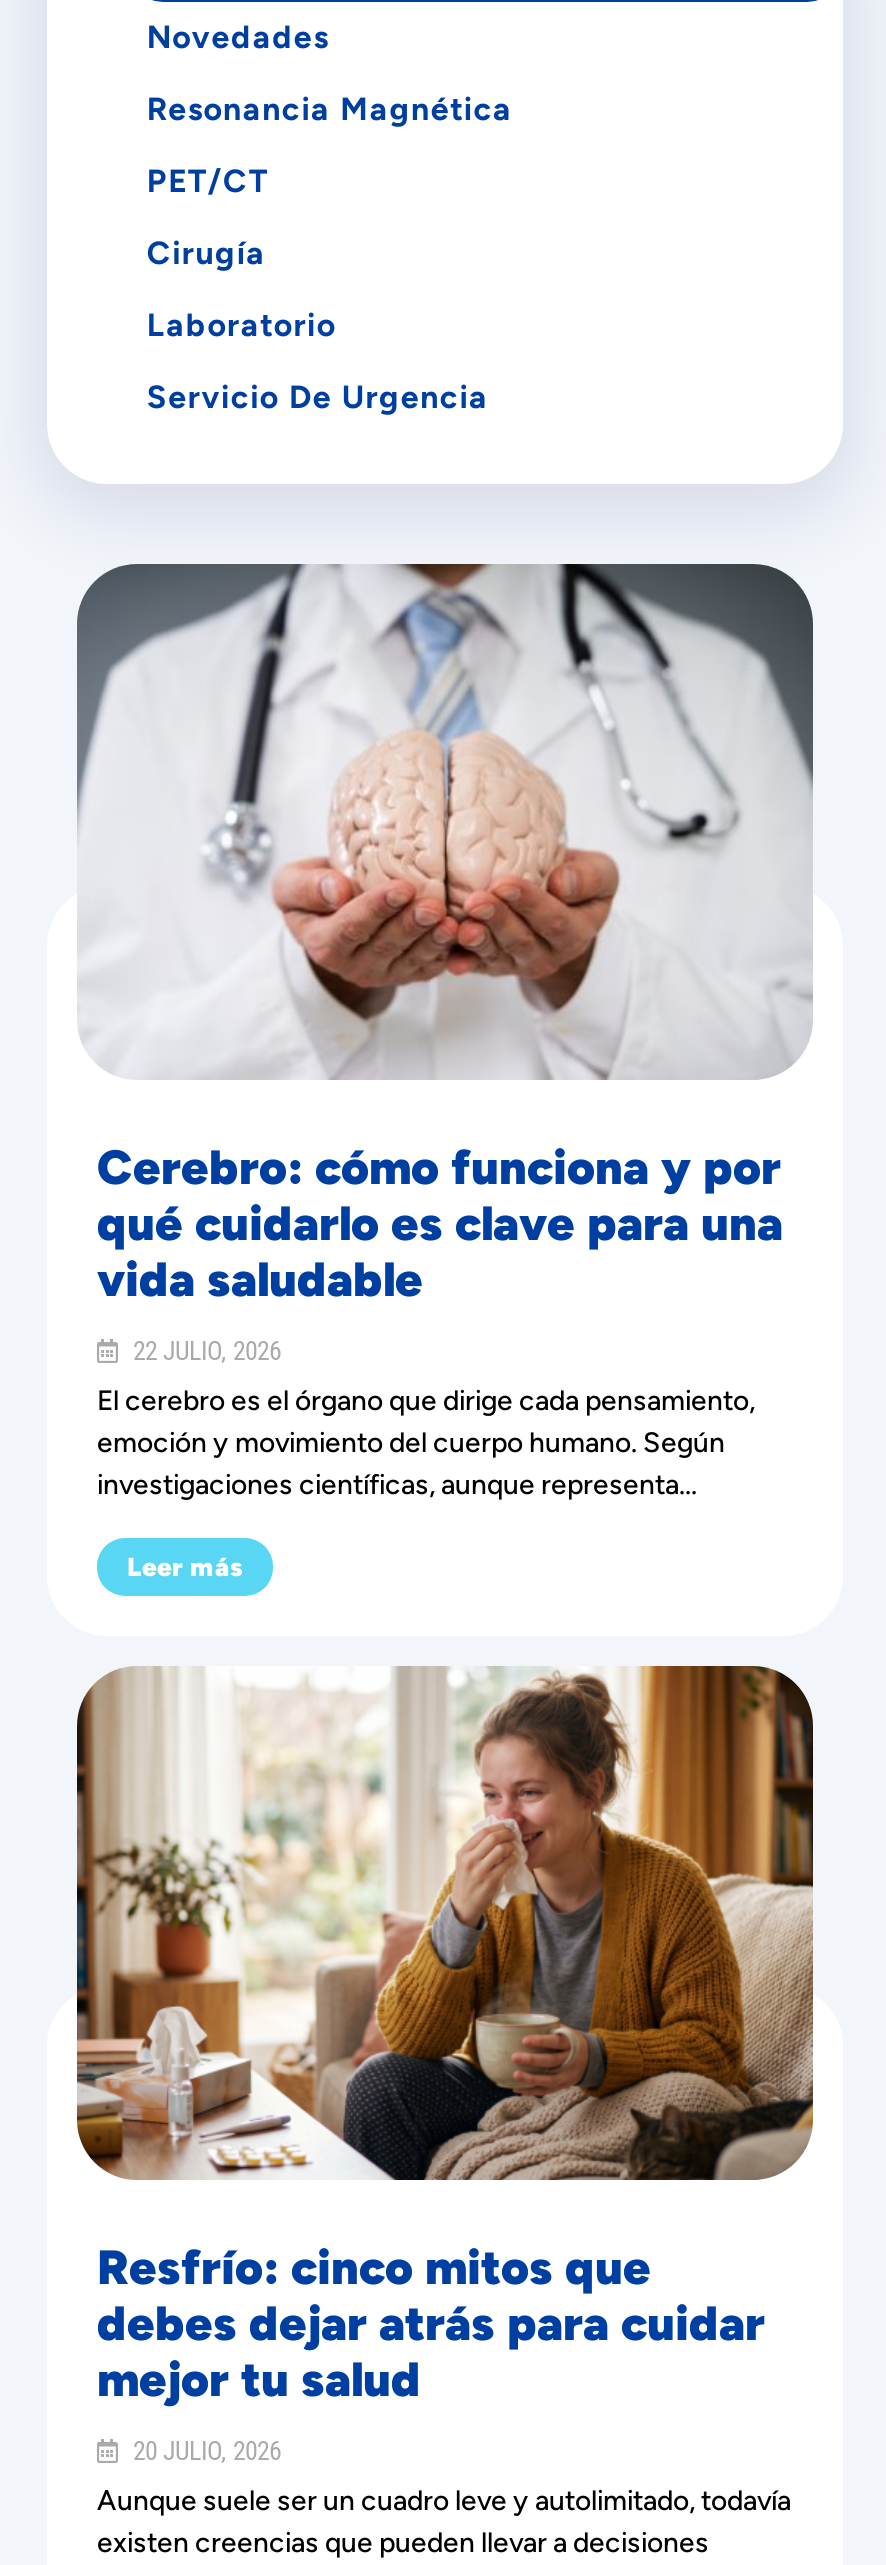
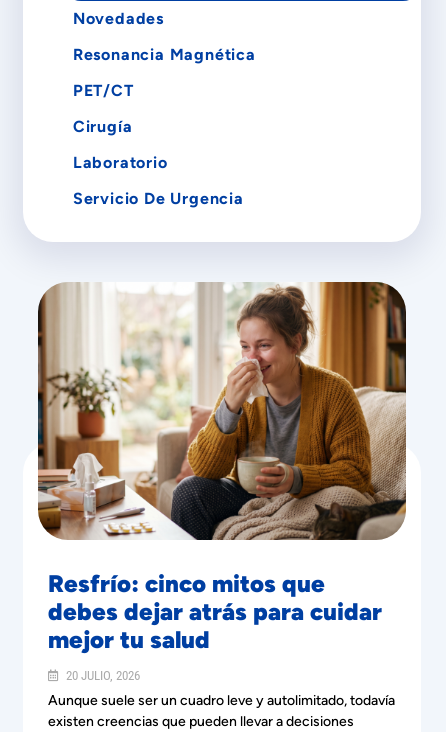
- [image]
- Cerebro: cómo funciona y por
- qué cuidarlo es clave para una
- vida saludable
- 22 JULIO, 2026
- El cerebro es el órgano que dirige cada pensamiento,
- emoción y movimiento del cuerpo humano. Según
- investigaciones científicas, aunque representa...
- Leer más
